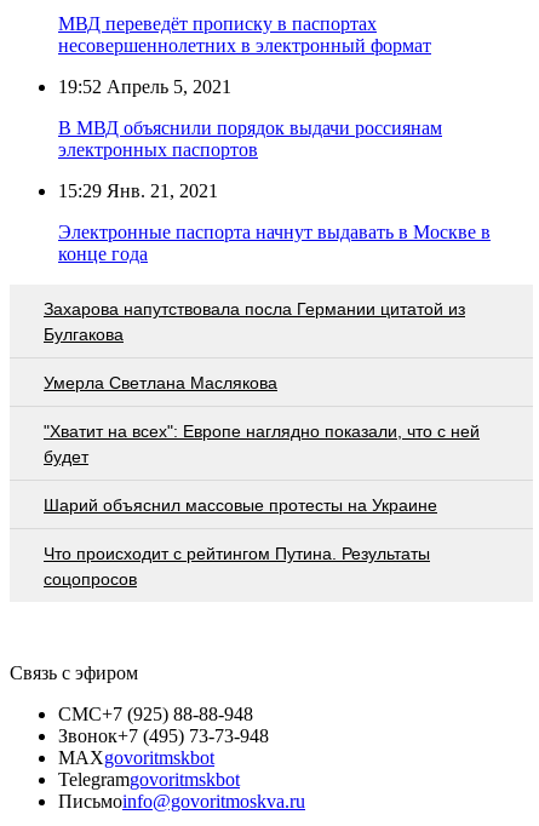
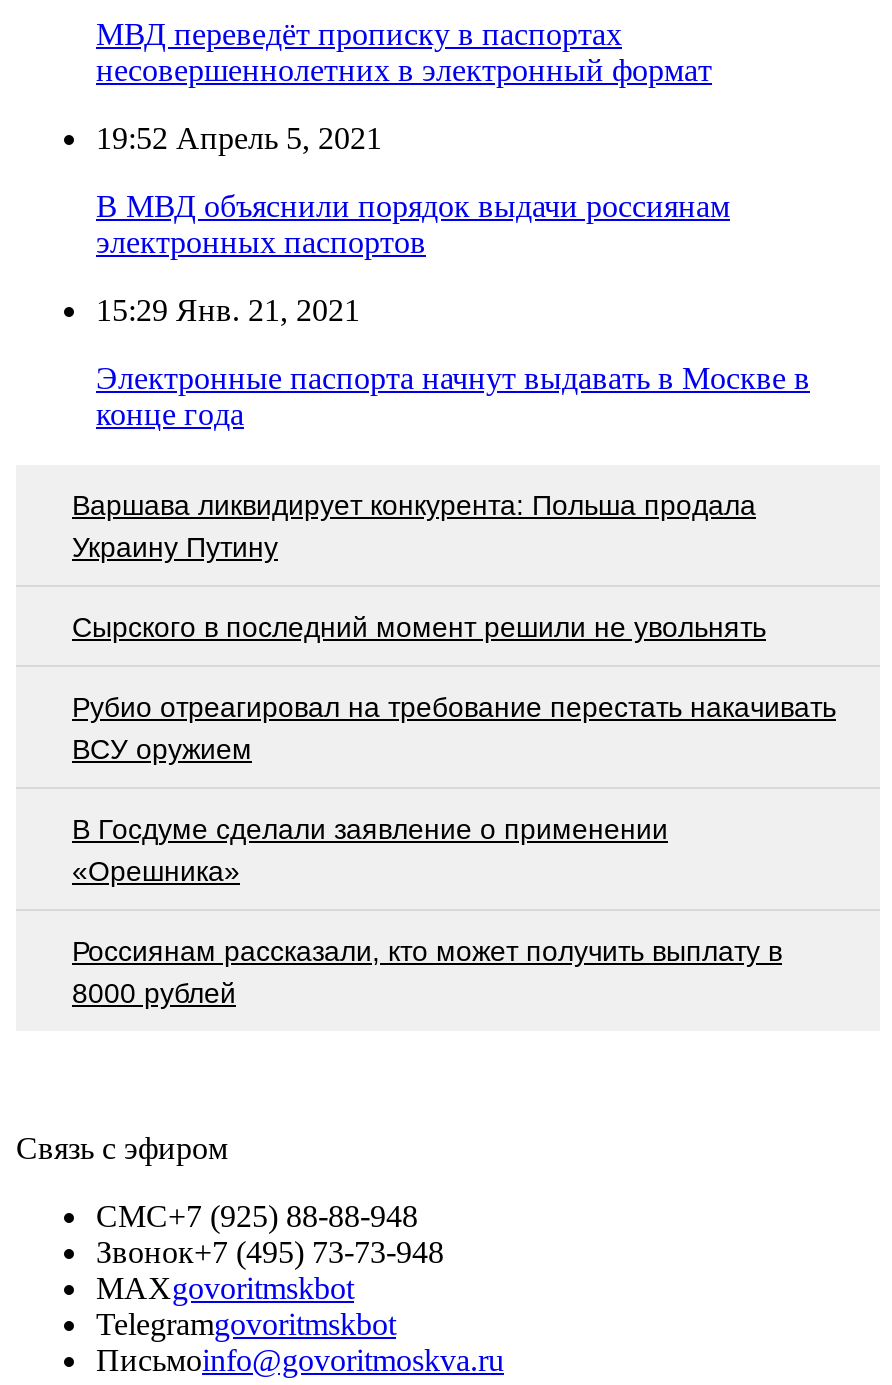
- Захарова напутствовала посла Германии цитатой из
- Булгакова
+ Варшава ликвидирует конкурента: Польша продала
+ Украину Путину

- Умерла Светлана Маслякова
+ Сырского в последний момент решили не увольнять

- "Хватит на всех": Европе наглядно показали, что с ней
- будет
+ Рубио отреагировал на требование перестать накачивать
+ ВСУ оружием

- Шарий объяснил массовые протесты на Украине
+ В Госдуме сделали заявление о применении
+ «Орешника»

- Что происходит с рейтингом Путина. Результаты
- соцопросов
+ Россиянам рассказали, кто может получить выплату в
+ 8000 рублей
